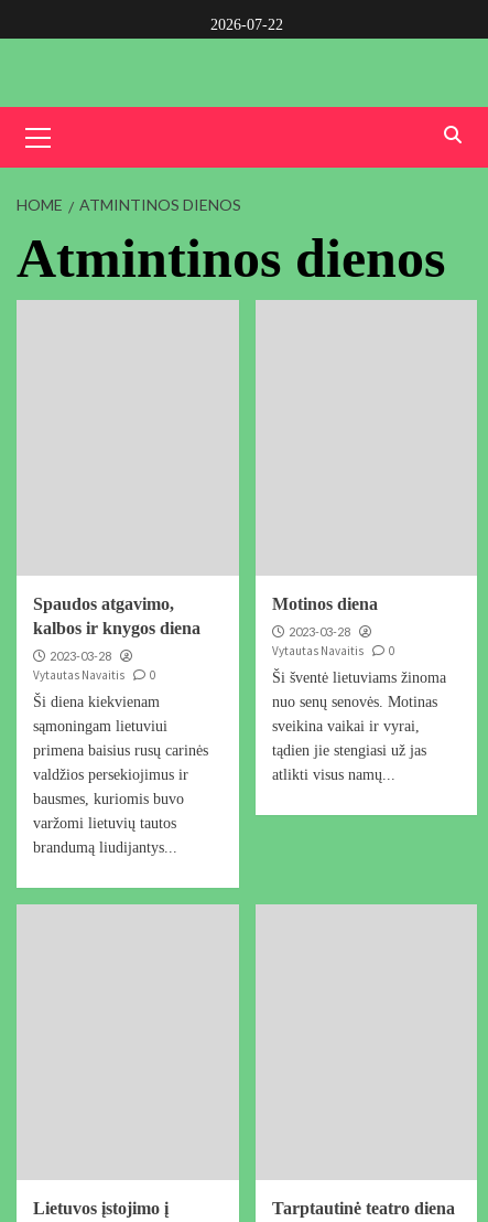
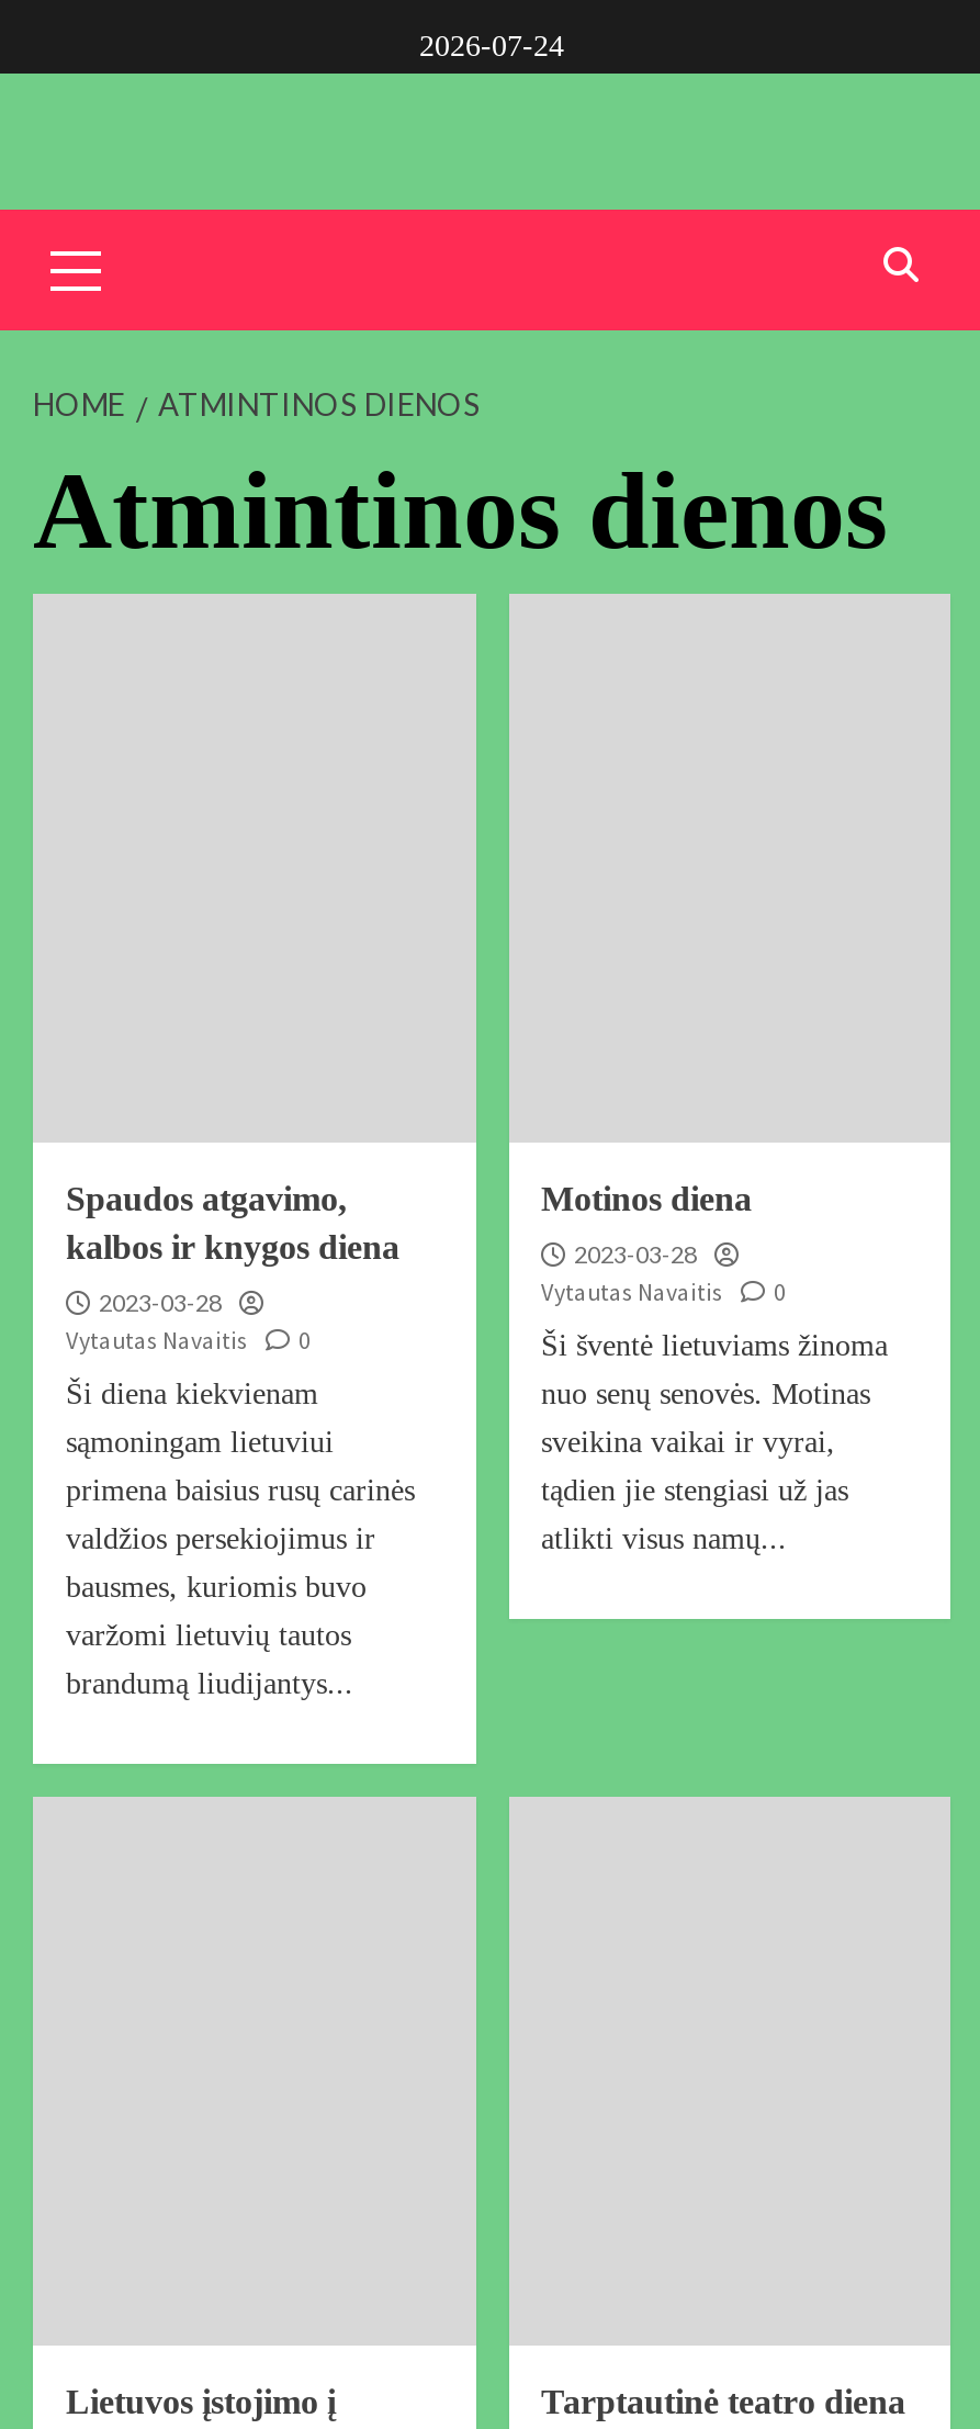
- 2026-07-22
+ 2026-07-24
